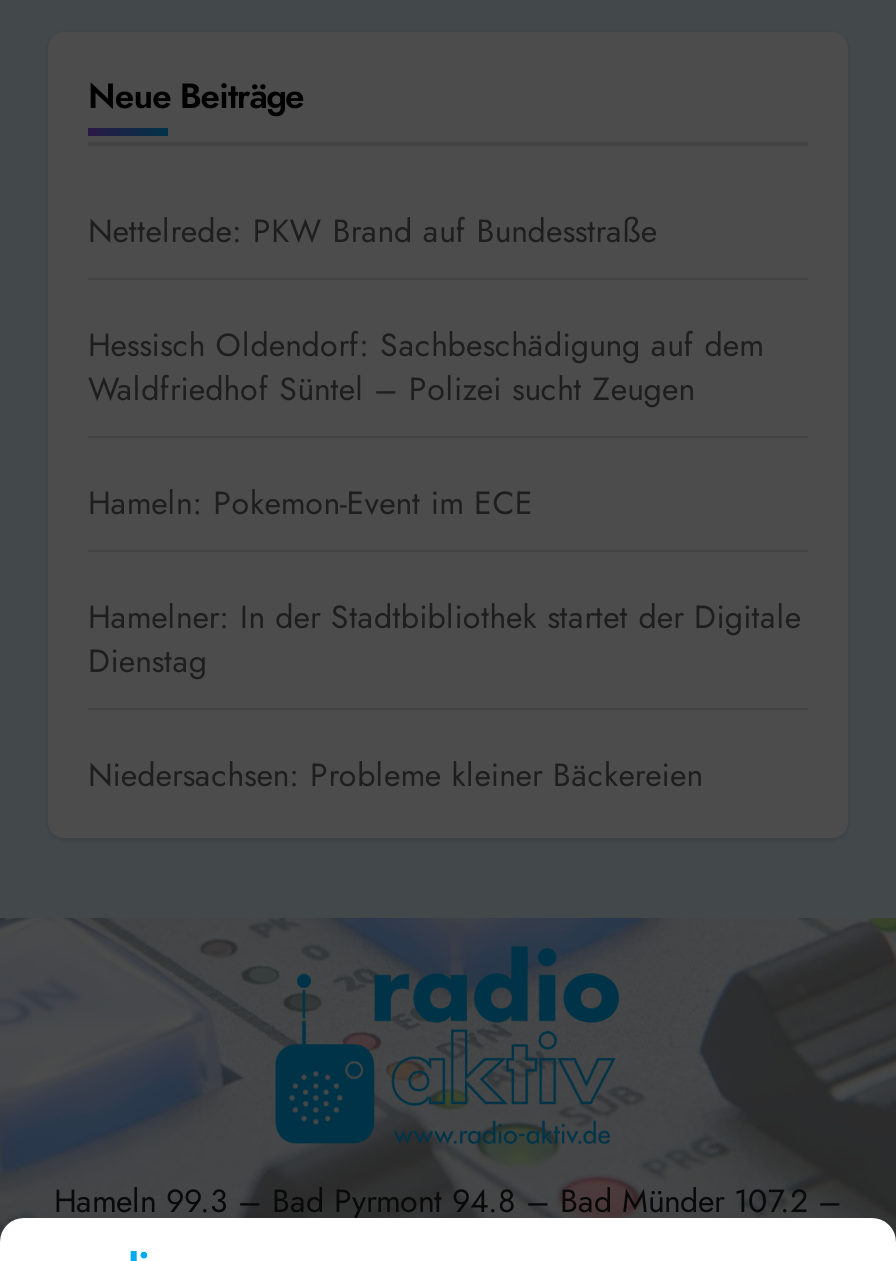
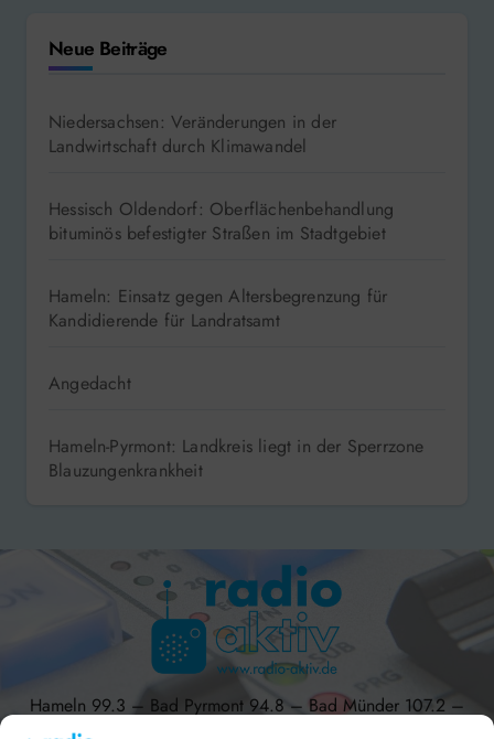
- Nettelrede: PKW Brand auf Bundesstraße
+ Niedersachsen: Veränderungen in der
+ Landwirtschaft durch Klimawandel

- Hessisch Oldendorf: Sachbeschädigung auf dem
- Waldfriedhof Süntel – Polizei sucht Zeugen
+ Hessisch Oldendorf: Oberflächenbehandlung
+ bituminös befestigter Straßen im Stadtgebiet

- Hameln: Pokemon-Event im ECE
+ Hameln: Einsatz gegen Altersbegrenzung für
+ Kandidierende für Landratsamt

- Hamelner: In der Stadtbibliothek startet der Digitale
- Dienstag
+ Angedacht

- Niedersachsen: Probleme kleiner Bäckereien
+ Hameln-Pyrmont: Landkreis liegt in der Sperrzone
+ Blauzungenkrankheit
